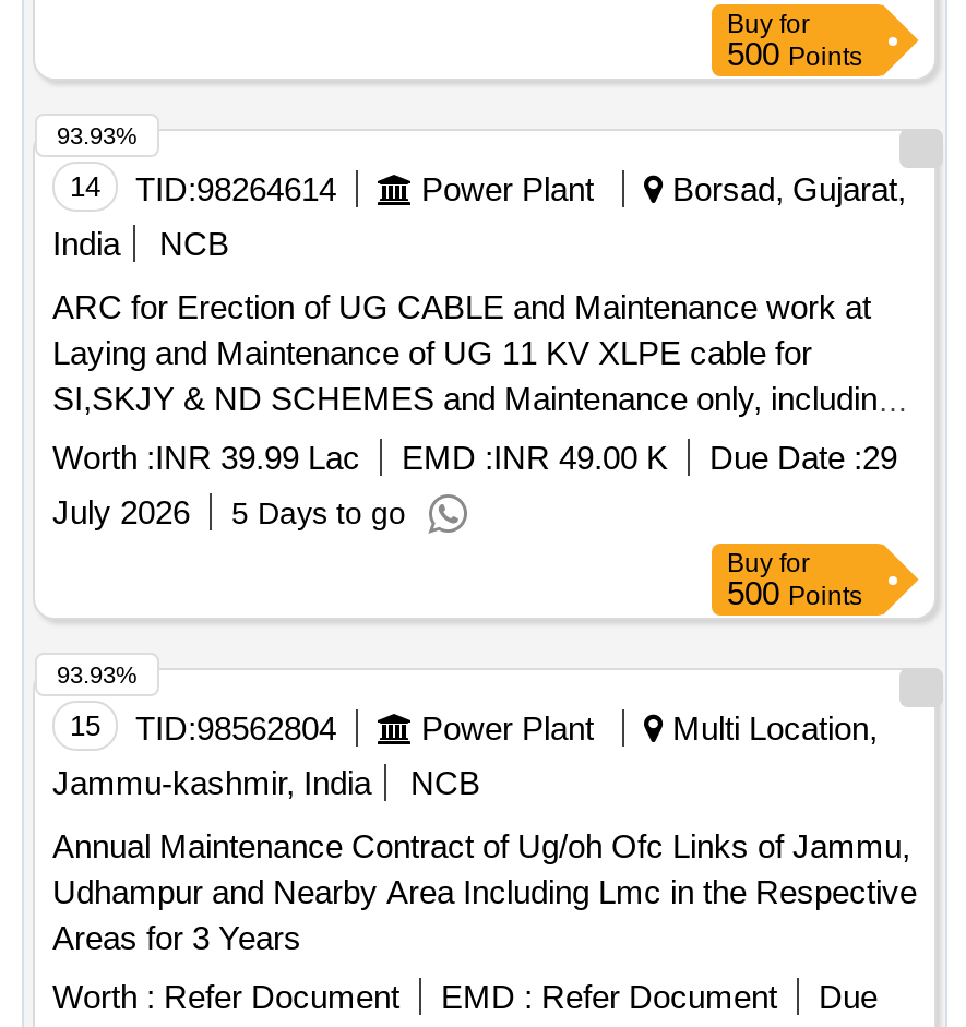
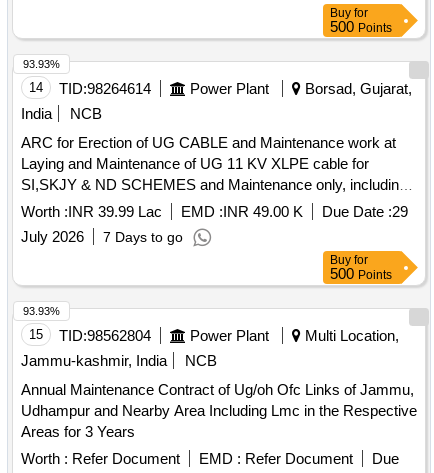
- July 2026 5 Days to go
+ July 2026 7 Days to go
